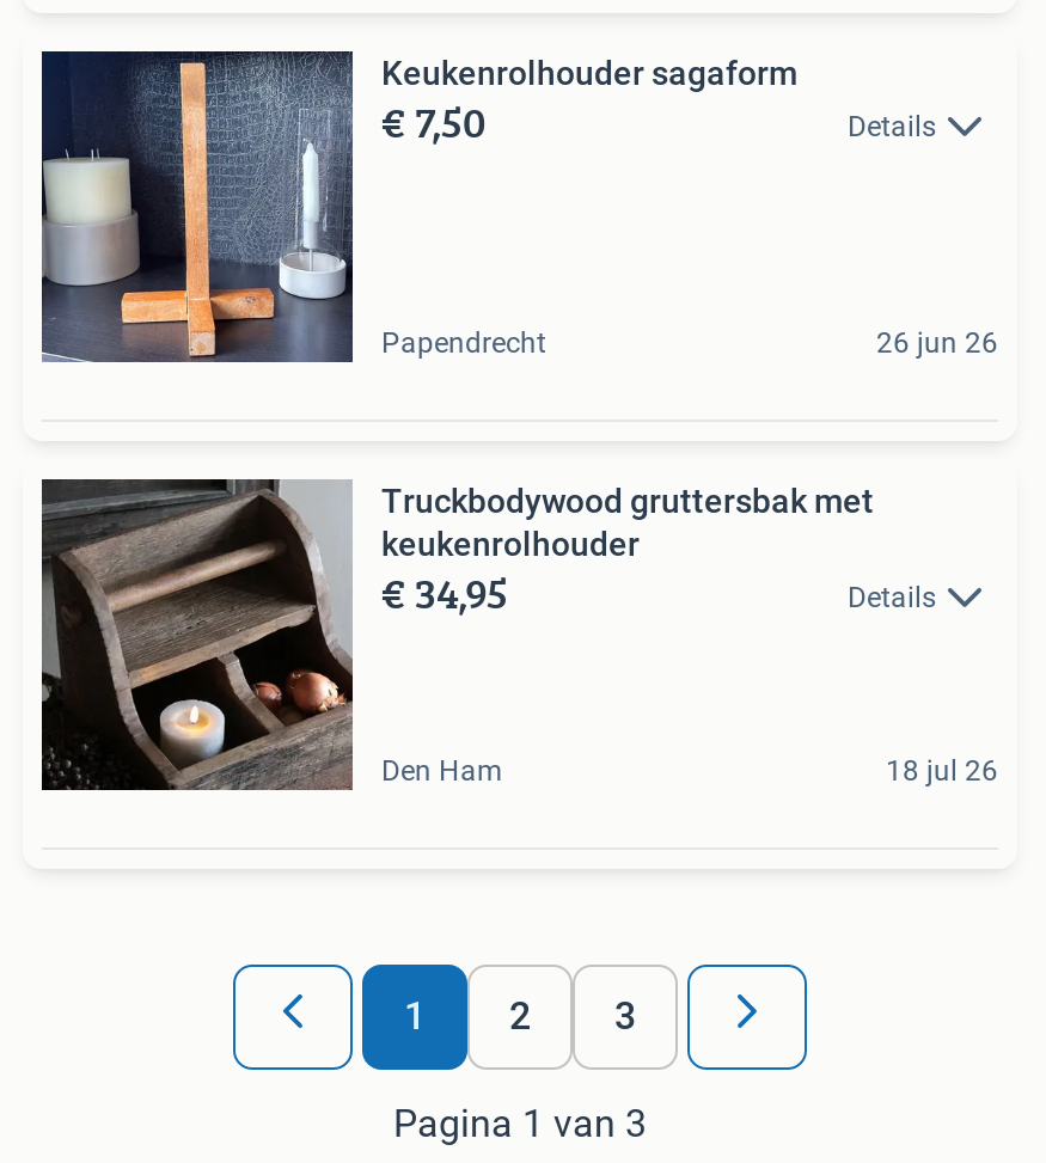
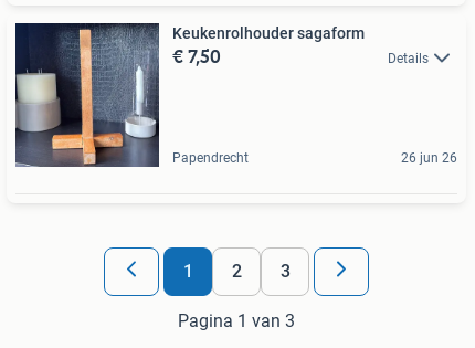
- [image]
- Truckbodywood gruttersbak met
- keukenrolhouder
- € 34,95
- Details

- Den Ham
- 18 jul 26
